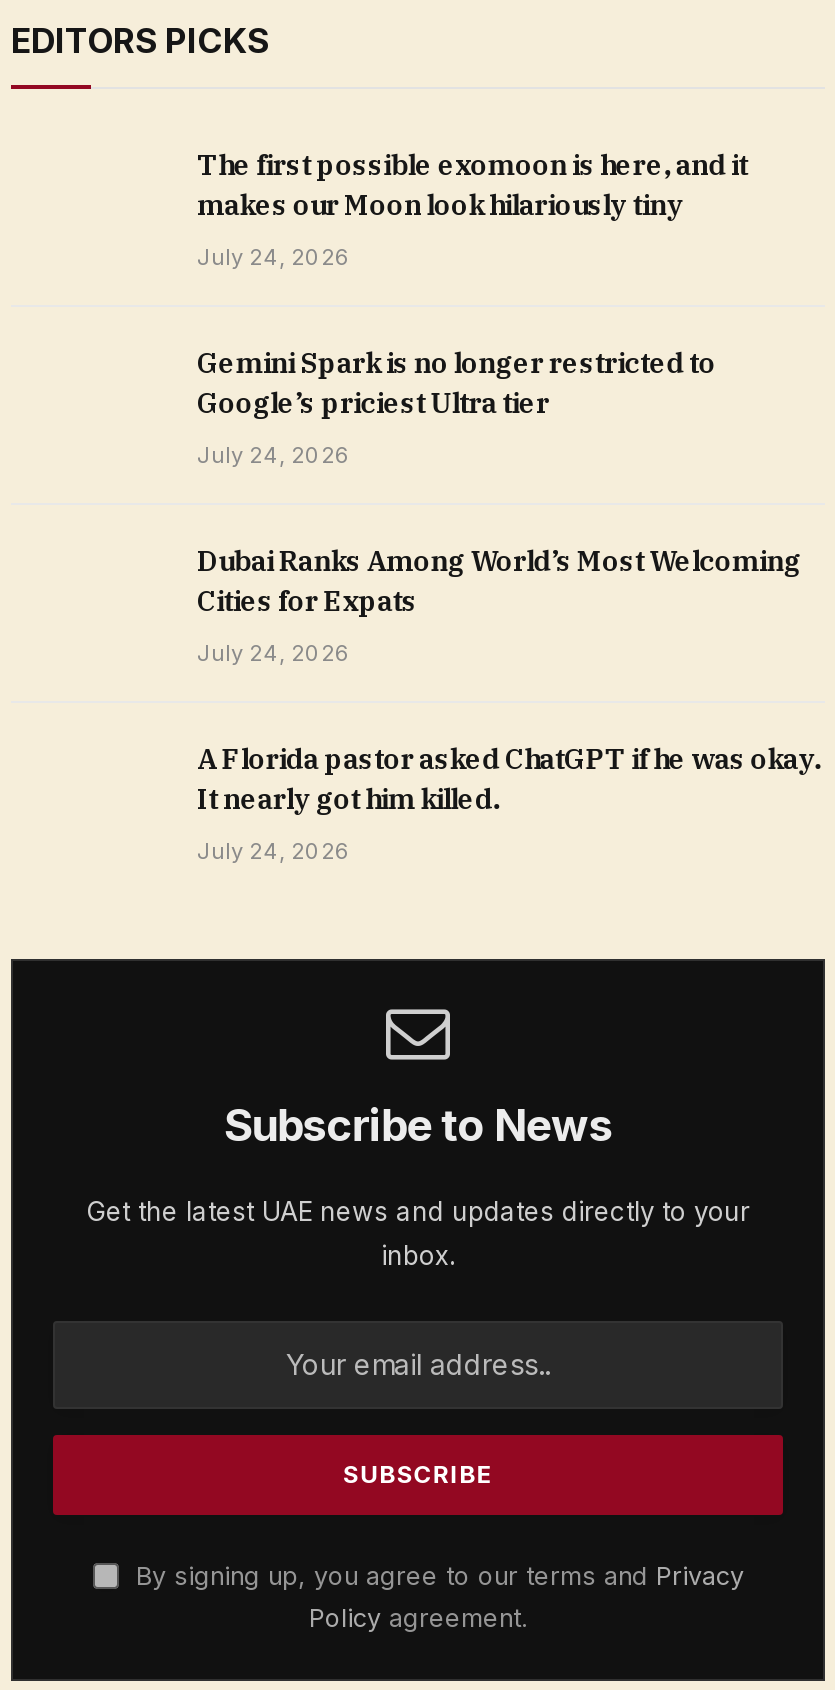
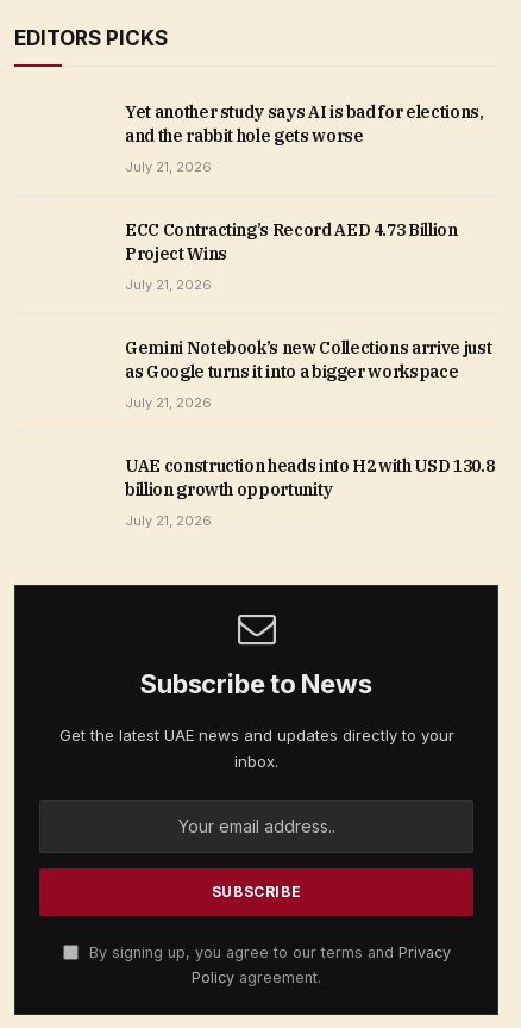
- The first possible exomoon is here, and it
- makes our Moon look hilariously tiny
+ Yet another study says AI is bad for elections,
+ and the rabbit hole gets worse

- July 24, 2026
+ July 21, 2026

- Gemini Spark is no longer restricted to
- Google’s priciest Ultra tier
+ ECC Contracting’s Record AED 4.73 Billion
+ Project Wins

- July 24, 2026
+ July 21, 2026

- Dubai Ranks Among World’s Most Welcoming
- Cities for Expats
+ Gemini Notebook’s new Collections arrive just
+ as Google turns it into a bigger workspace

- July 24, 2026
+ July 21, 2026

- A Florida pastor asked ChatGPT if he was okay.
- It nearly got him killed.
+ UAE construction heads into H2 with USD 130.8
+ billion growth opportunity

- July 24, 2026
+ July 21, 2026
